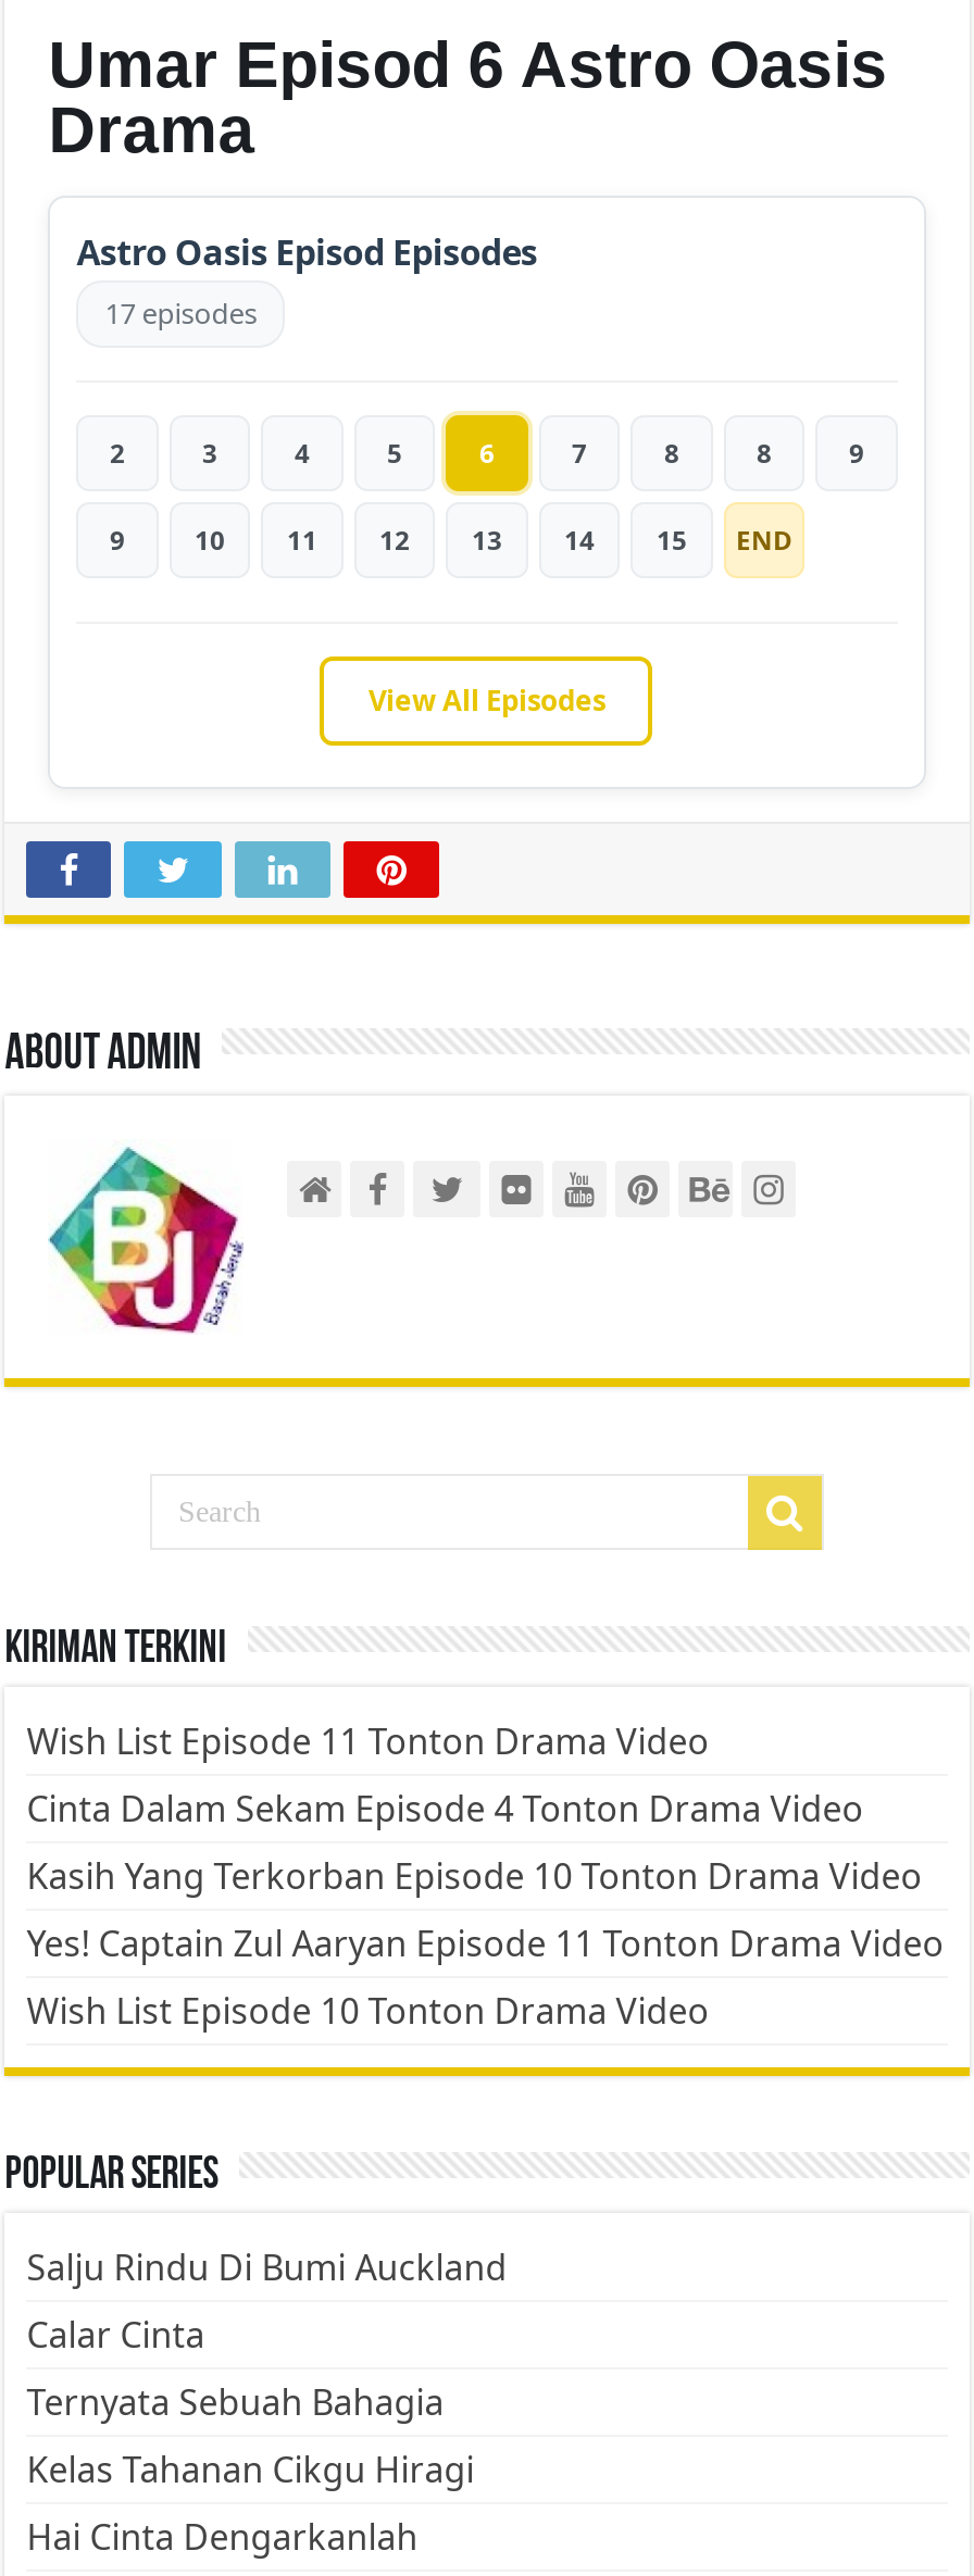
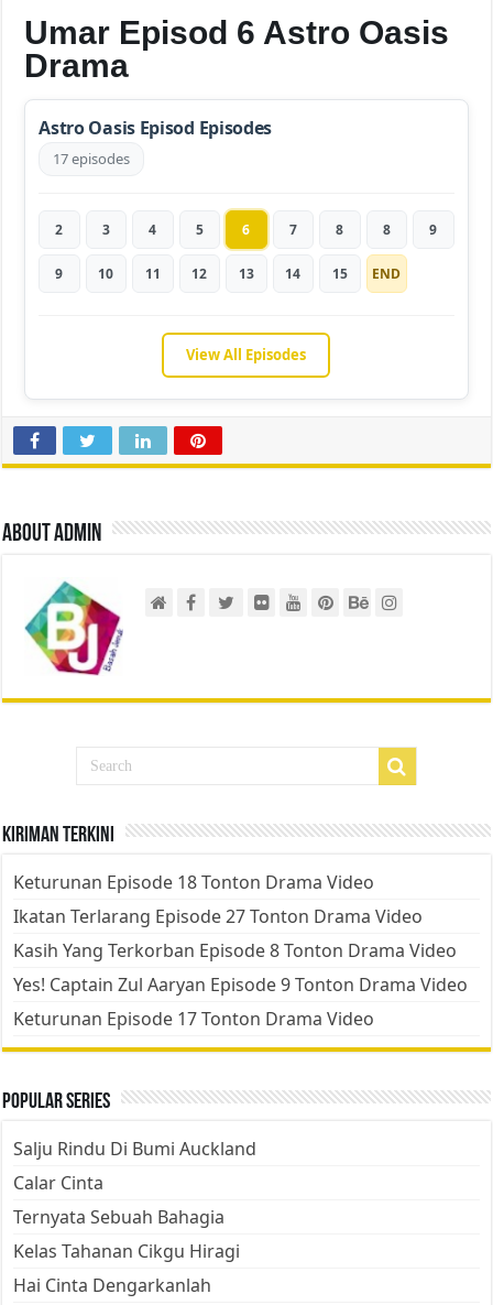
- Wish List Episode 11 Tonton Drama Video
- Cinta Dalam Sekam Episode 4 Tonton Drama Video
- Kasih Yang Terkorban Episode 10 Tonton Drama Video
- Yes! Captain Zul Aaryan Episode 11 Tonton Drama Video
- Wish List Episode 10 Tonton Drama Video
+ Keturunan Episode 18 Tonton Drama Video
+ Ikatan Terlarang Episode 27 Tonton Drama Video
+ Kasih Yang Terkorban Episode 8 Tonton Drama Video
+ Yes! Captain Zul Aaryan Episode 9 Tonton Drama Video
+ Keturunan Episode 17 Tonton Drama Video
